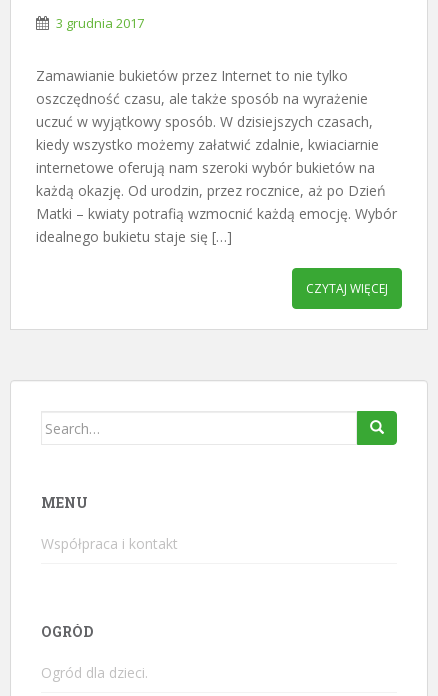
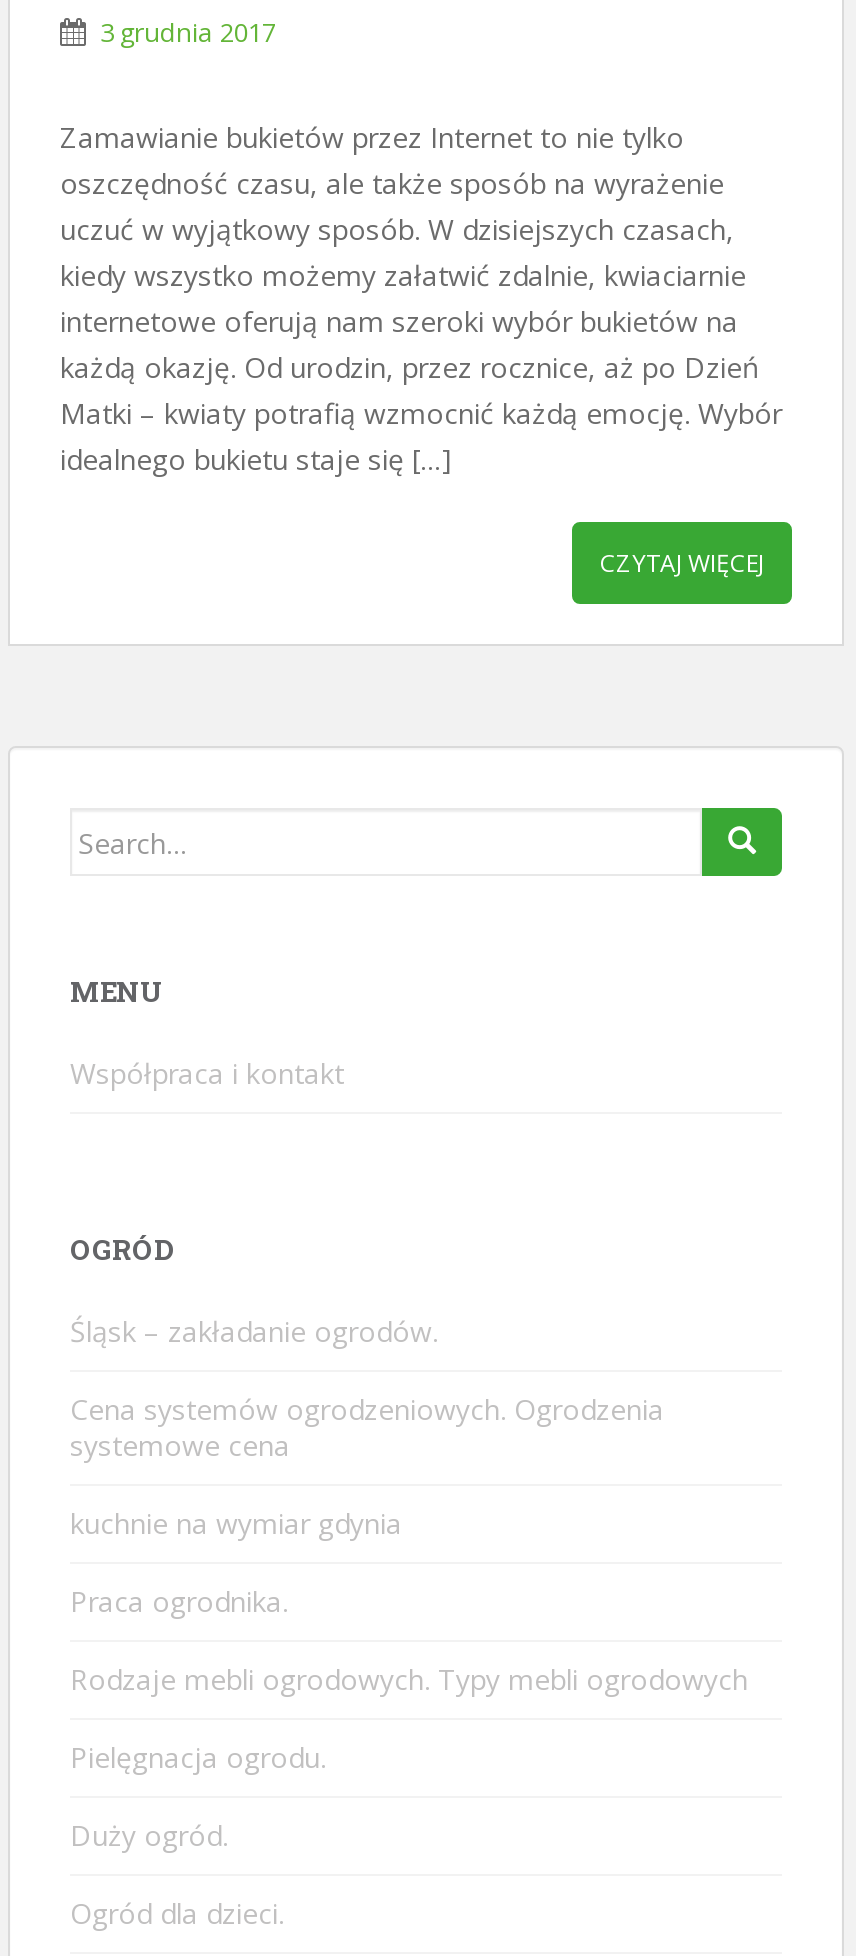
+ Śląsk – zakładanie ogrodów.
+ Cena systemów ogrodzeniowych. Ogrodzenia
+ systemowe cena
+ kuchnie na wymiar gdynia
+ Praca ogrodnika.
+ Rodzaje mebli ogrodowych. Typy mebli ogrodowych
+ Pielęgnacja ogrodu.
+ Duży ogród.
